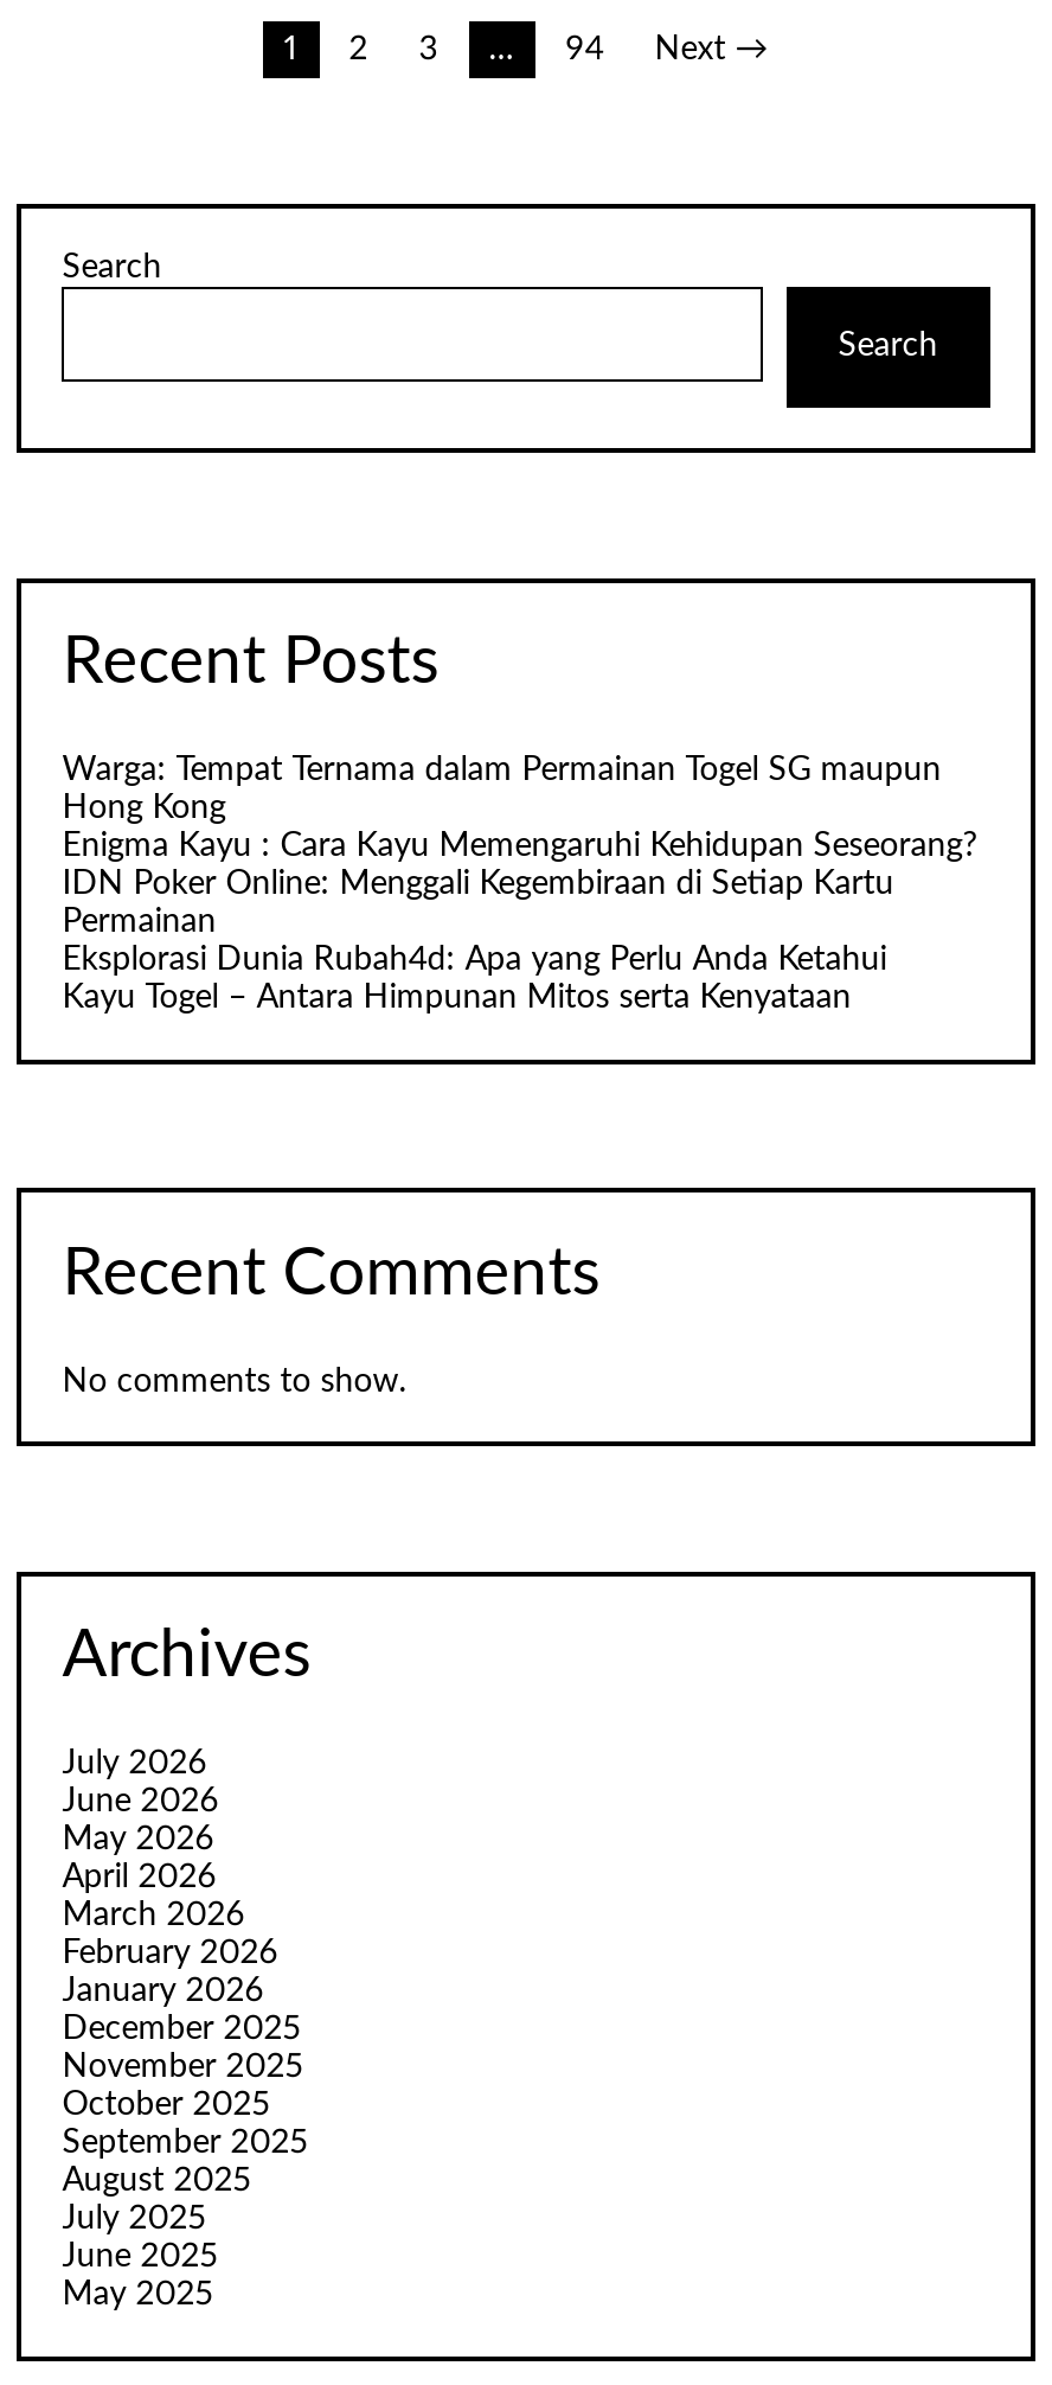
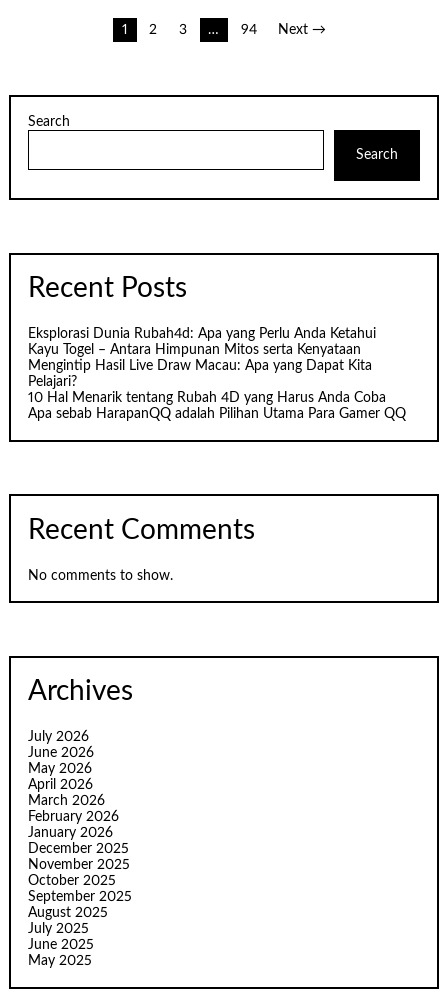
- Warga: Tempat Ternama dalam Permainan Togel SG maupun
- Hong Kong
- Enigma Kayu : Cara Kayu Memengaruhi Kehidupan Seseorang?
- IDN Poker Online: Menggali Kegembiraan di Setiap Kartu
- Permainan

moved up: Eksplorasi Dunia Rubah4d: Apa yang Perlu Anda Ketahui | Kayu Togel – Antara Himpunan Mitos serta Kenyataan

+ Mengintip Hasil Live Draw Macau: Apa yang Dapat Kita
+ Pelajari?
+ 10 Hal Menarik tentang Rubah 4D yang Harus Anda Coba
+ Apa sebab HarapanQQ adalah Pilihan Utama Para Gamer QQ
